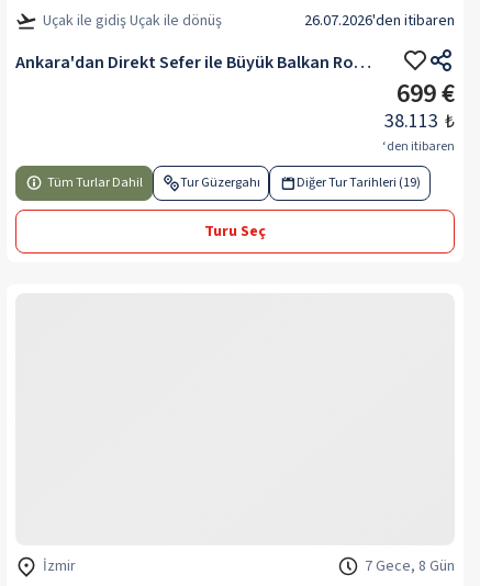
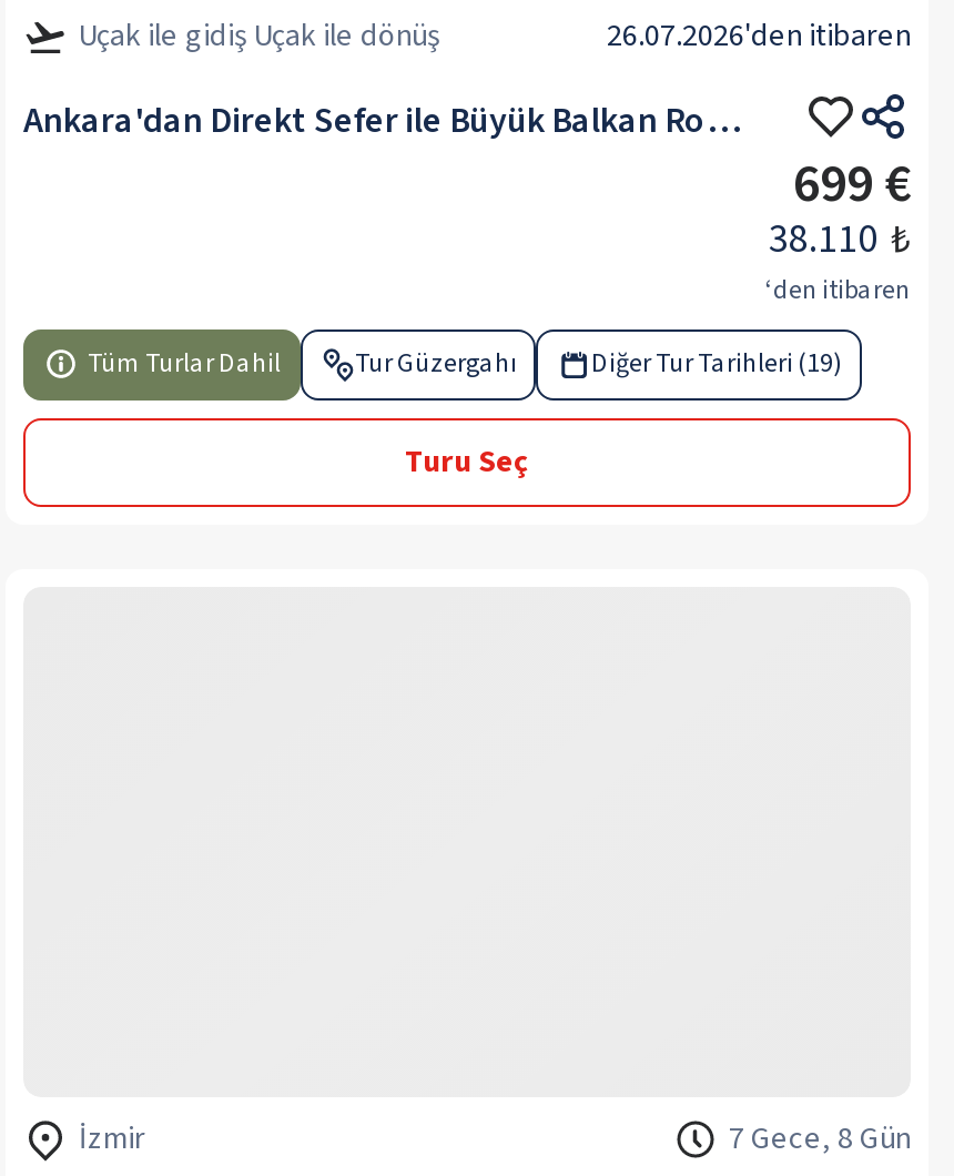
- 38.113 ₺
+ 38.110 ₺
